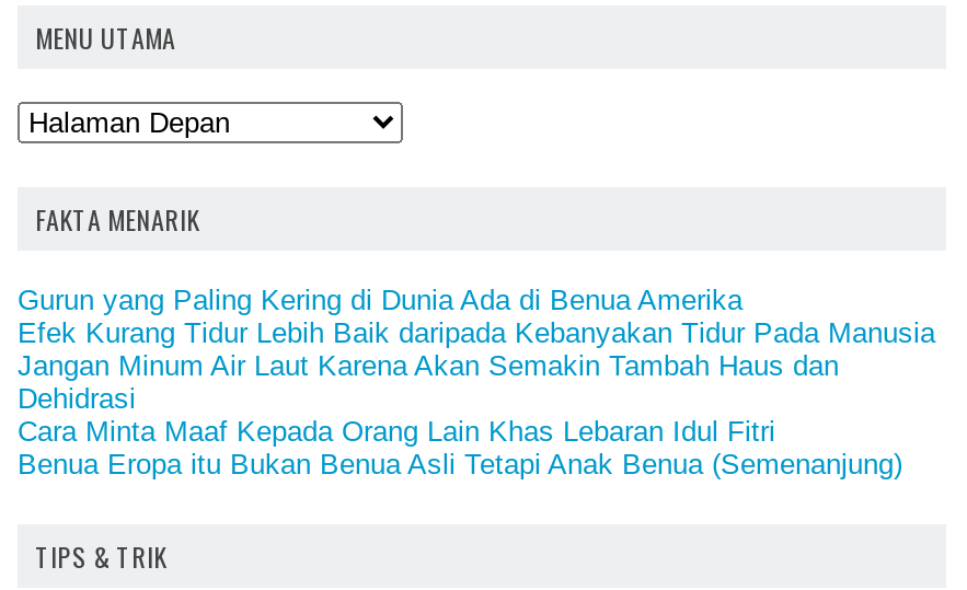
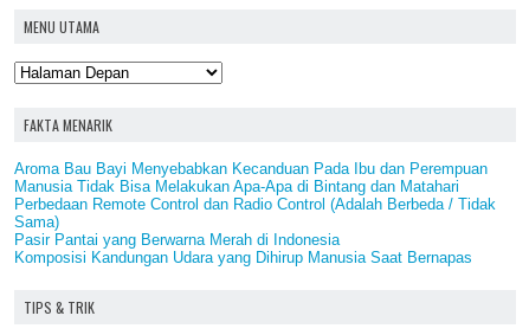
- Gurun yang Paling Kering di Dunia Ada di Benua Amerika
- Efek Kurang Tidur Lebih Baik daripada Kebanyakan Tidur Pada Manusia
- Jangan Minum Air Laut Karena Akan Semakin Tambah Haus dan
- Dehidrasi
- Cara Minta Maaf Kepada Orang Lain Khas Lebaran Idul Fitri
- Benua Eropa itu Bukan Benua Asli Tetapi Anak Benua (Semenanjung)
+ Aroma Bau Bayi Menyebabkan Kecanduan Pada Ibu dan Perempuan
+ Manusia Tidak Bisa Melakukan Apa-Apa di Bintang dan Matahari
+ Perbedaan Remote Control dan Radio Control (Adalah Berbeda / Tidak
+ Sama)
+ Pasir Pantai yang Berwarna Merah di Indonesia
+ Komposisi Kandungan Udara yang Dihirup Manusia Saat Bernapas
